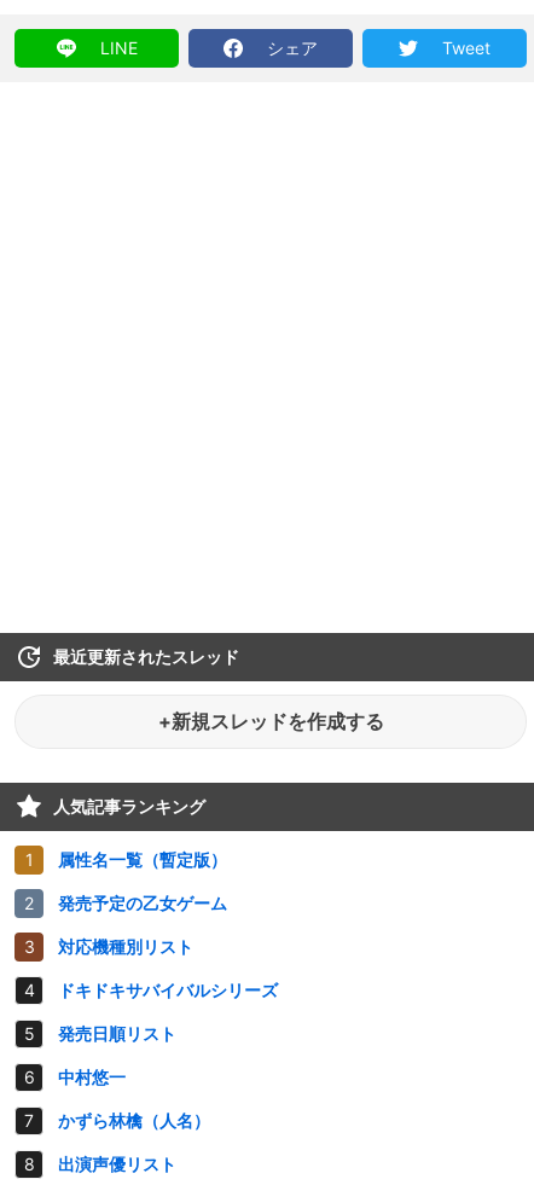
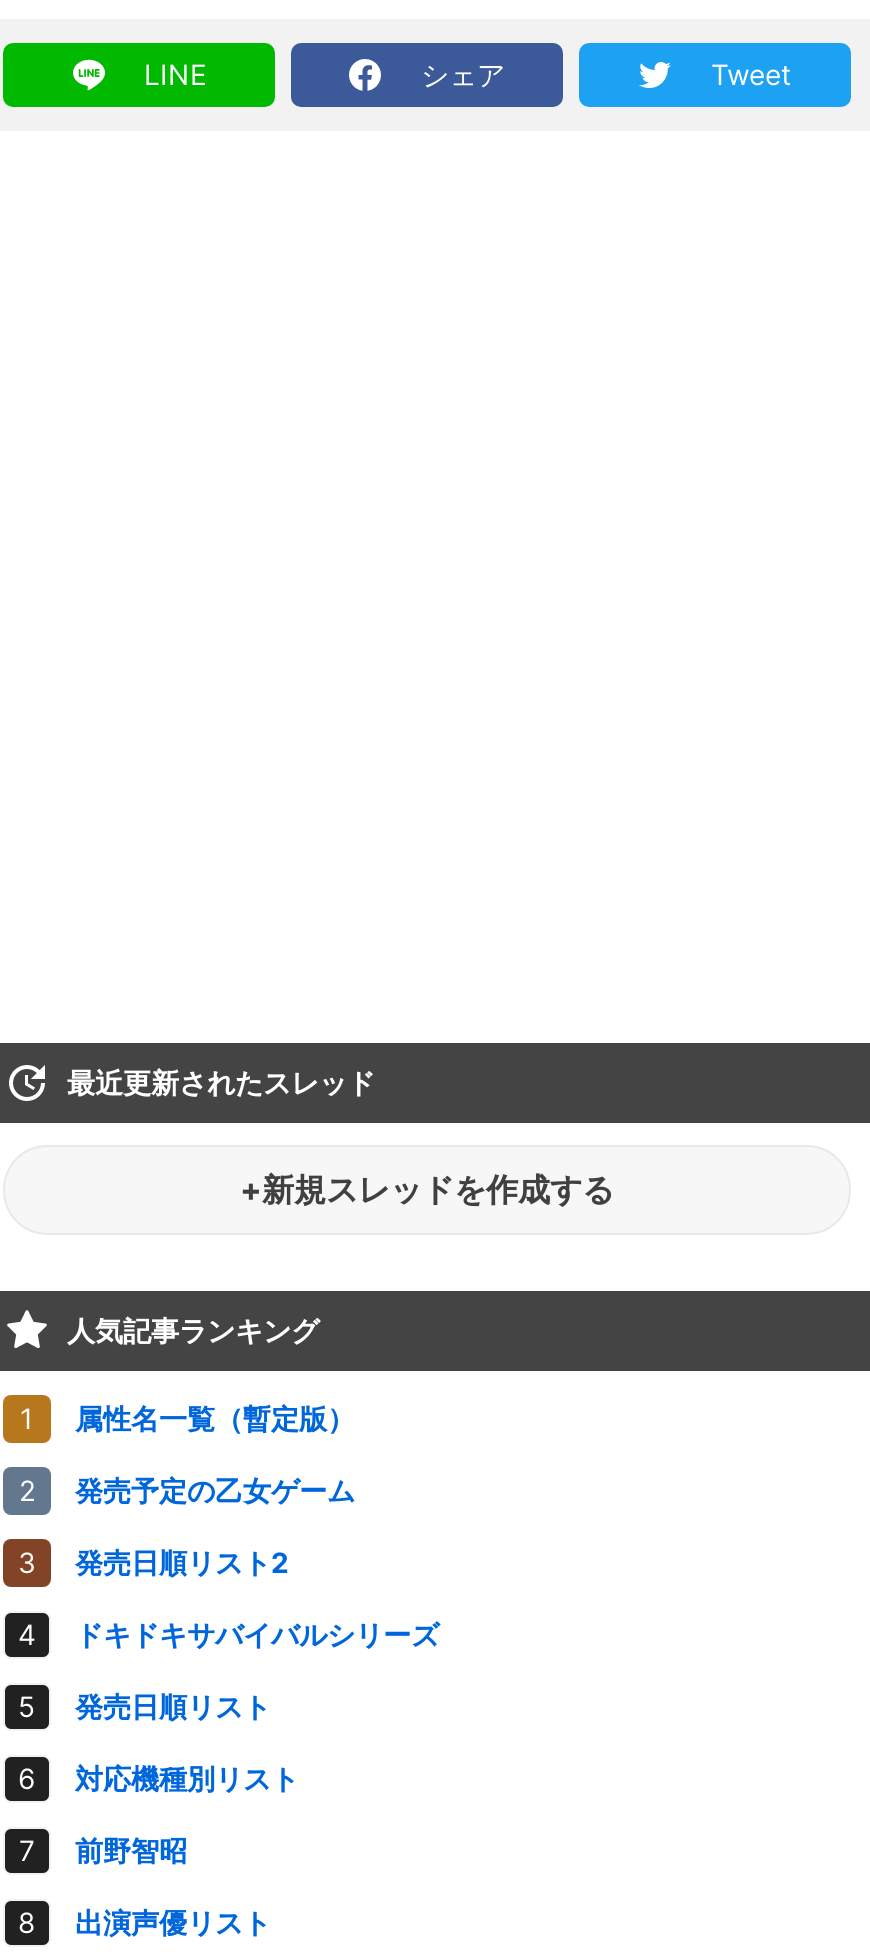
+ 発売日順リスト2

moved down: 対応機種別リスト

- 中村悠一

- かずら林檎（人名）
+ 前野智昭
